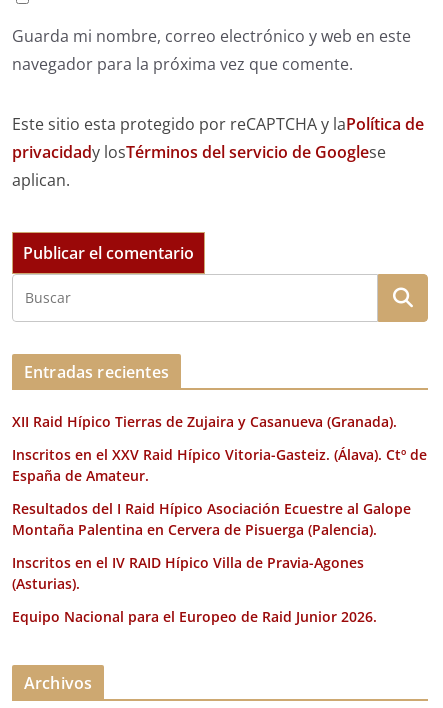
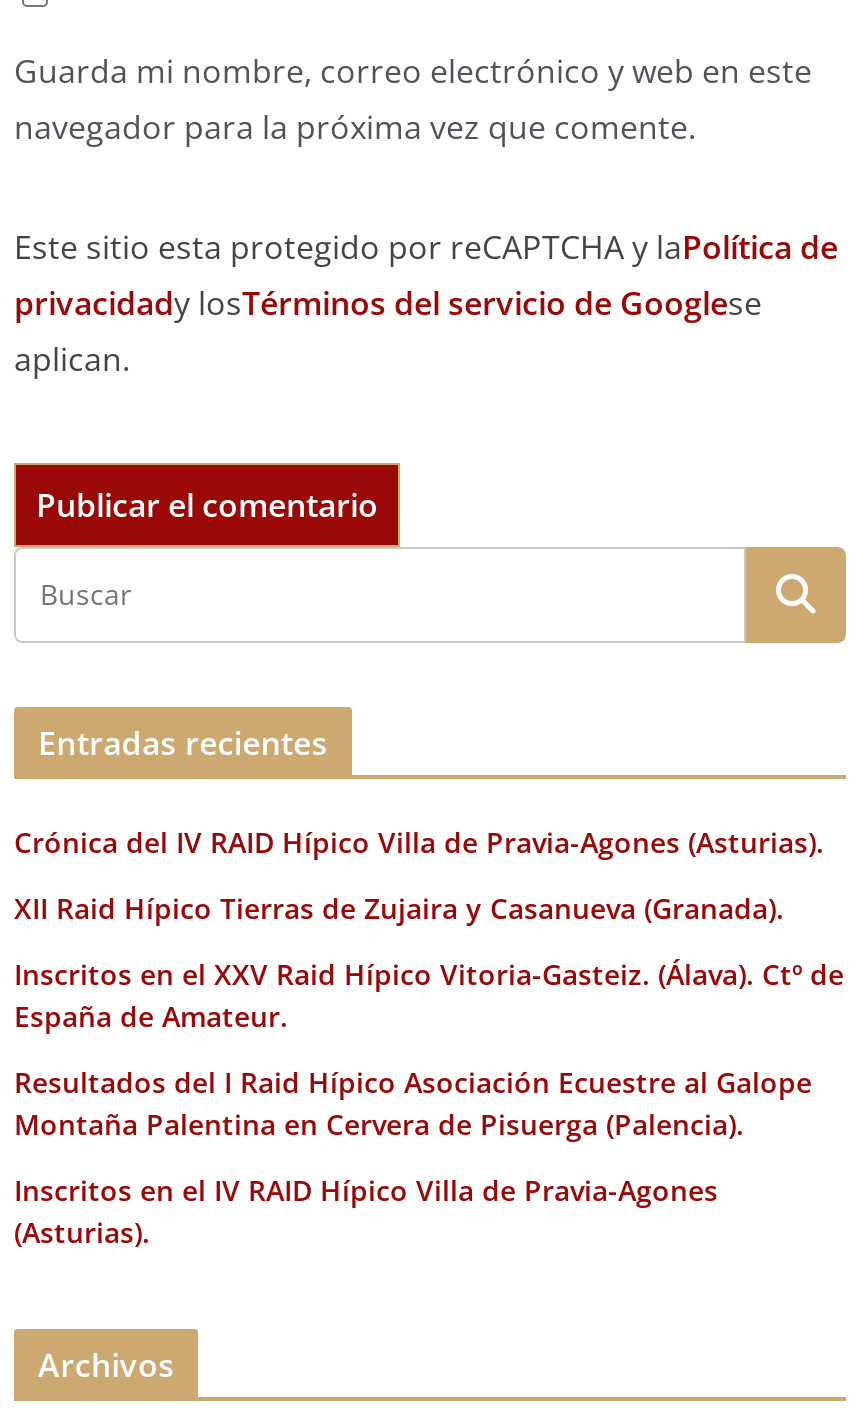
+ Crónica del IV RAID Hípico Villa de Pravia-Agones (Asturias).

moved down: XII Raid Hípico Tierras de Zujaira y Casanueva (Granada). | Inscritos en el XXV Raid Hípico Vitoria-Gasteiz. (Álava). Ctº de | España de Amateur. | Resultados del I Raid Hípico Asociación Ecuestre al Galope | Montaña Palentina en Cervera de Pisuerga (Palencia). | Inscritos en el IV RAID Hípico Villa de Pravia-Agones | (Asturias).

- Equipo Nacional para el Europeo de Raid Junior 2026.
